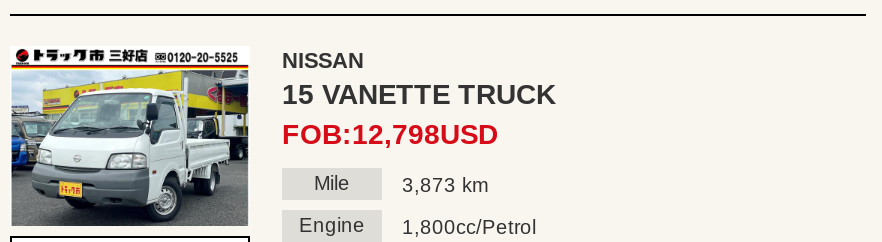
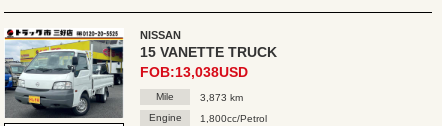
- FOB:12,798USD
+ FOB:13,038USD
